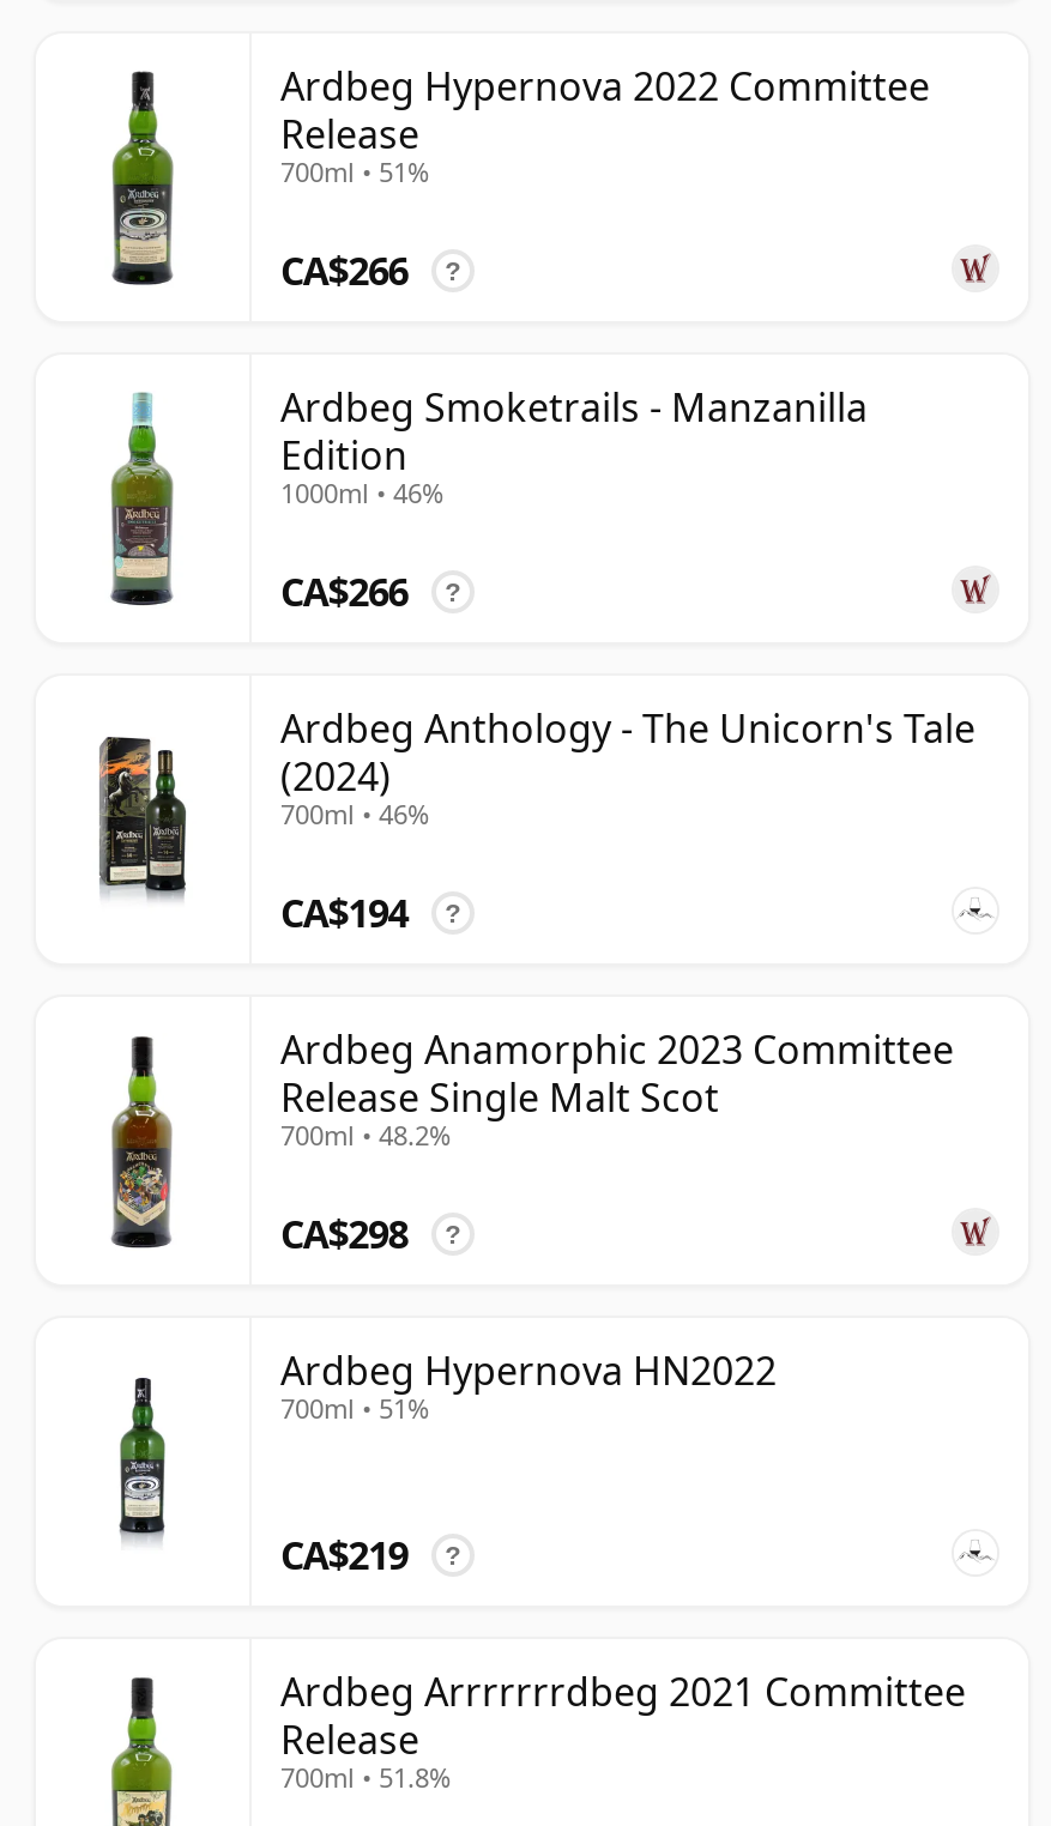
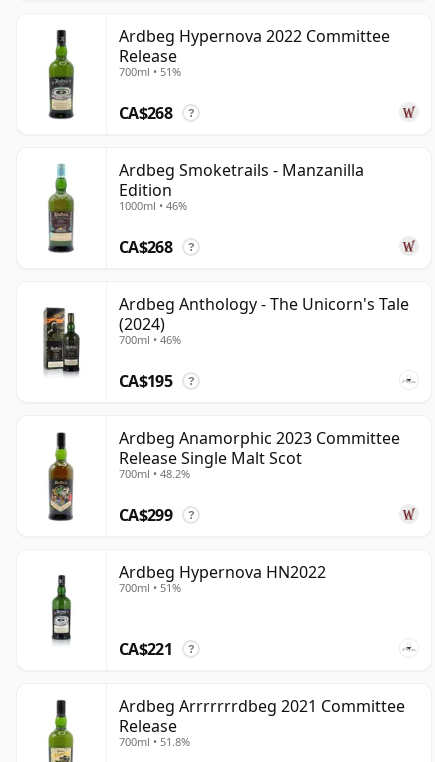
- CA$266
+ CA$268

- CA$266
+ CA$268

- CA$194
+ CA$195

- CA$298
+ CA$299

- CA$219
+ CA$221
